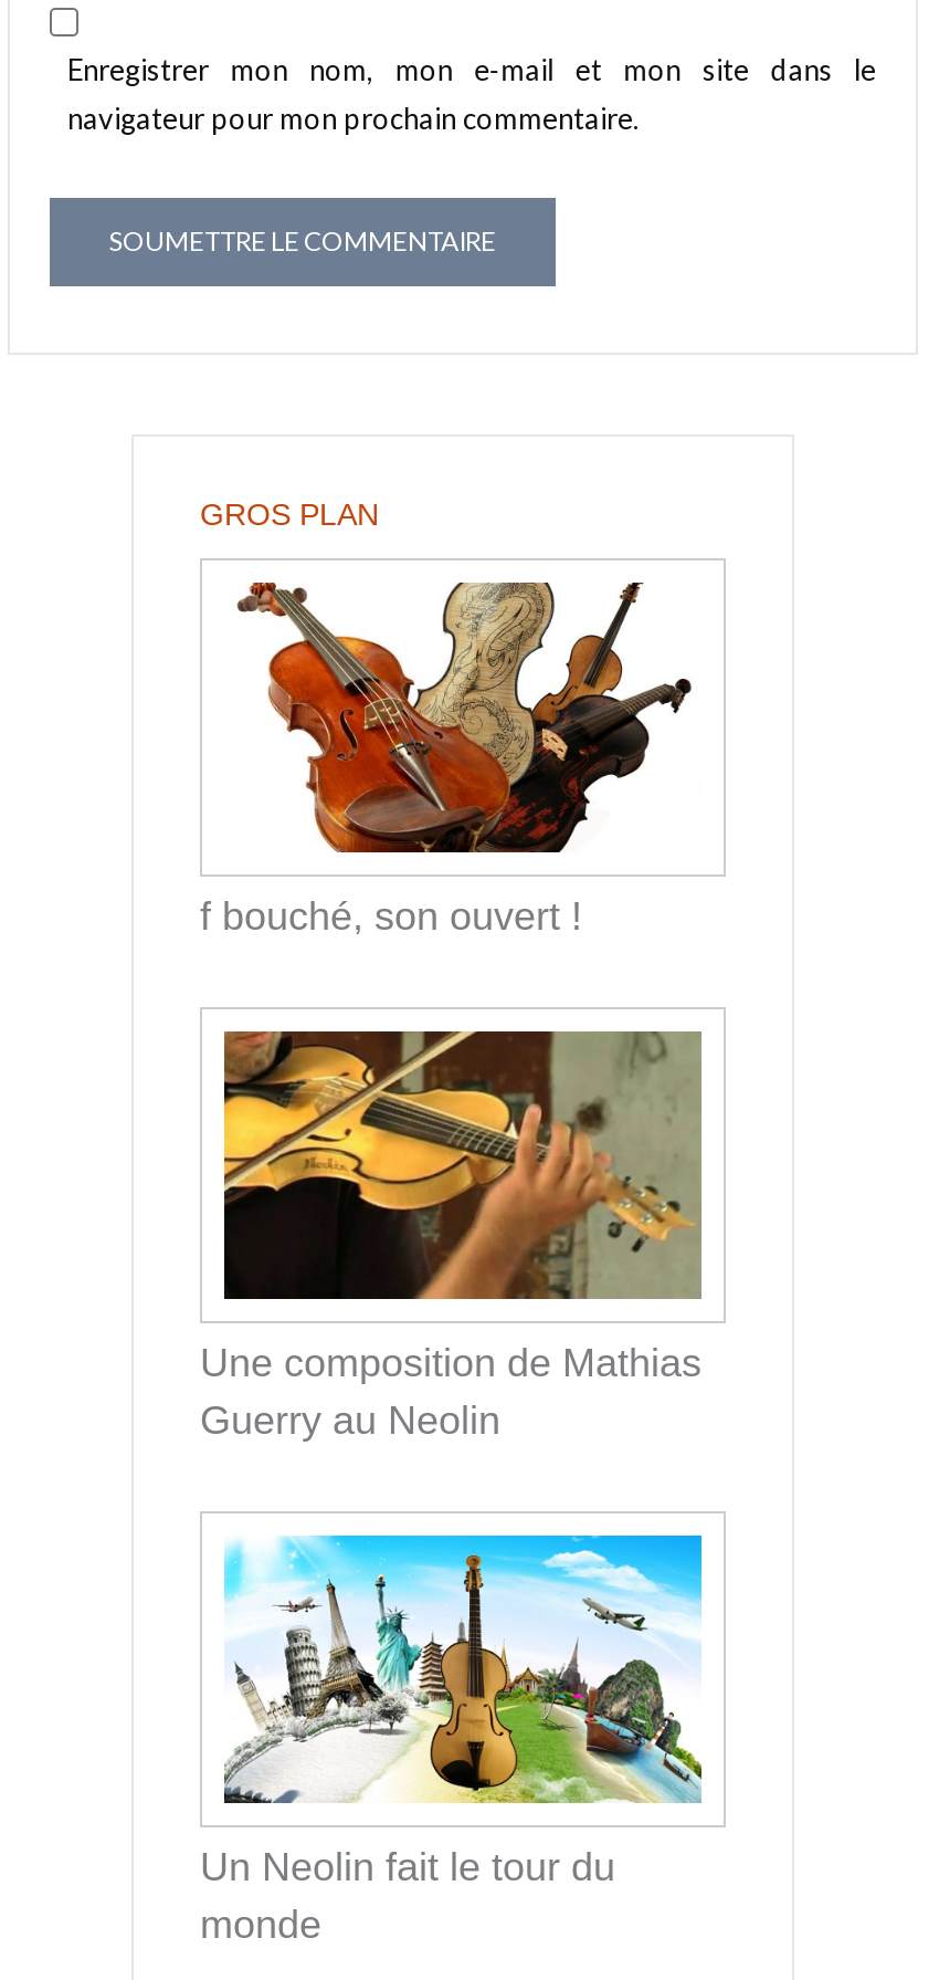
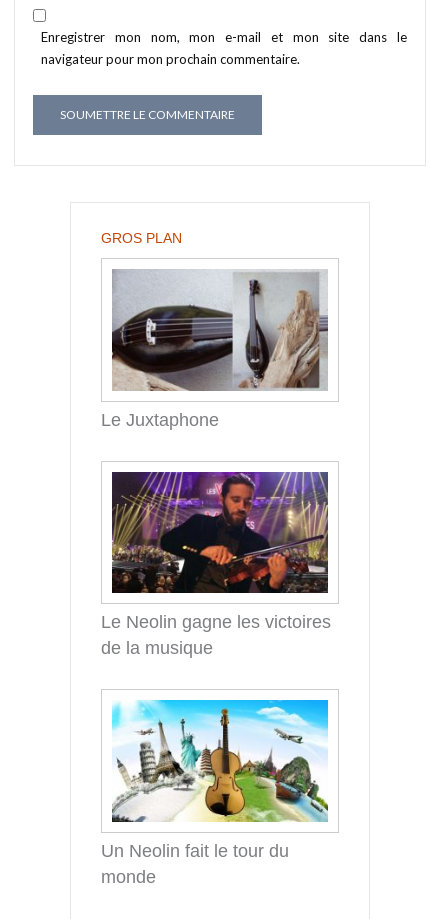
- [image]
- f bouché, son ouvert !
+ [image]
+ Le Juxtaphone

- [image]
- Une composition de Mathias
- Guerry au Neolin
+ [image]
+ Le Neolin gagne les victoires
+ de la musique
